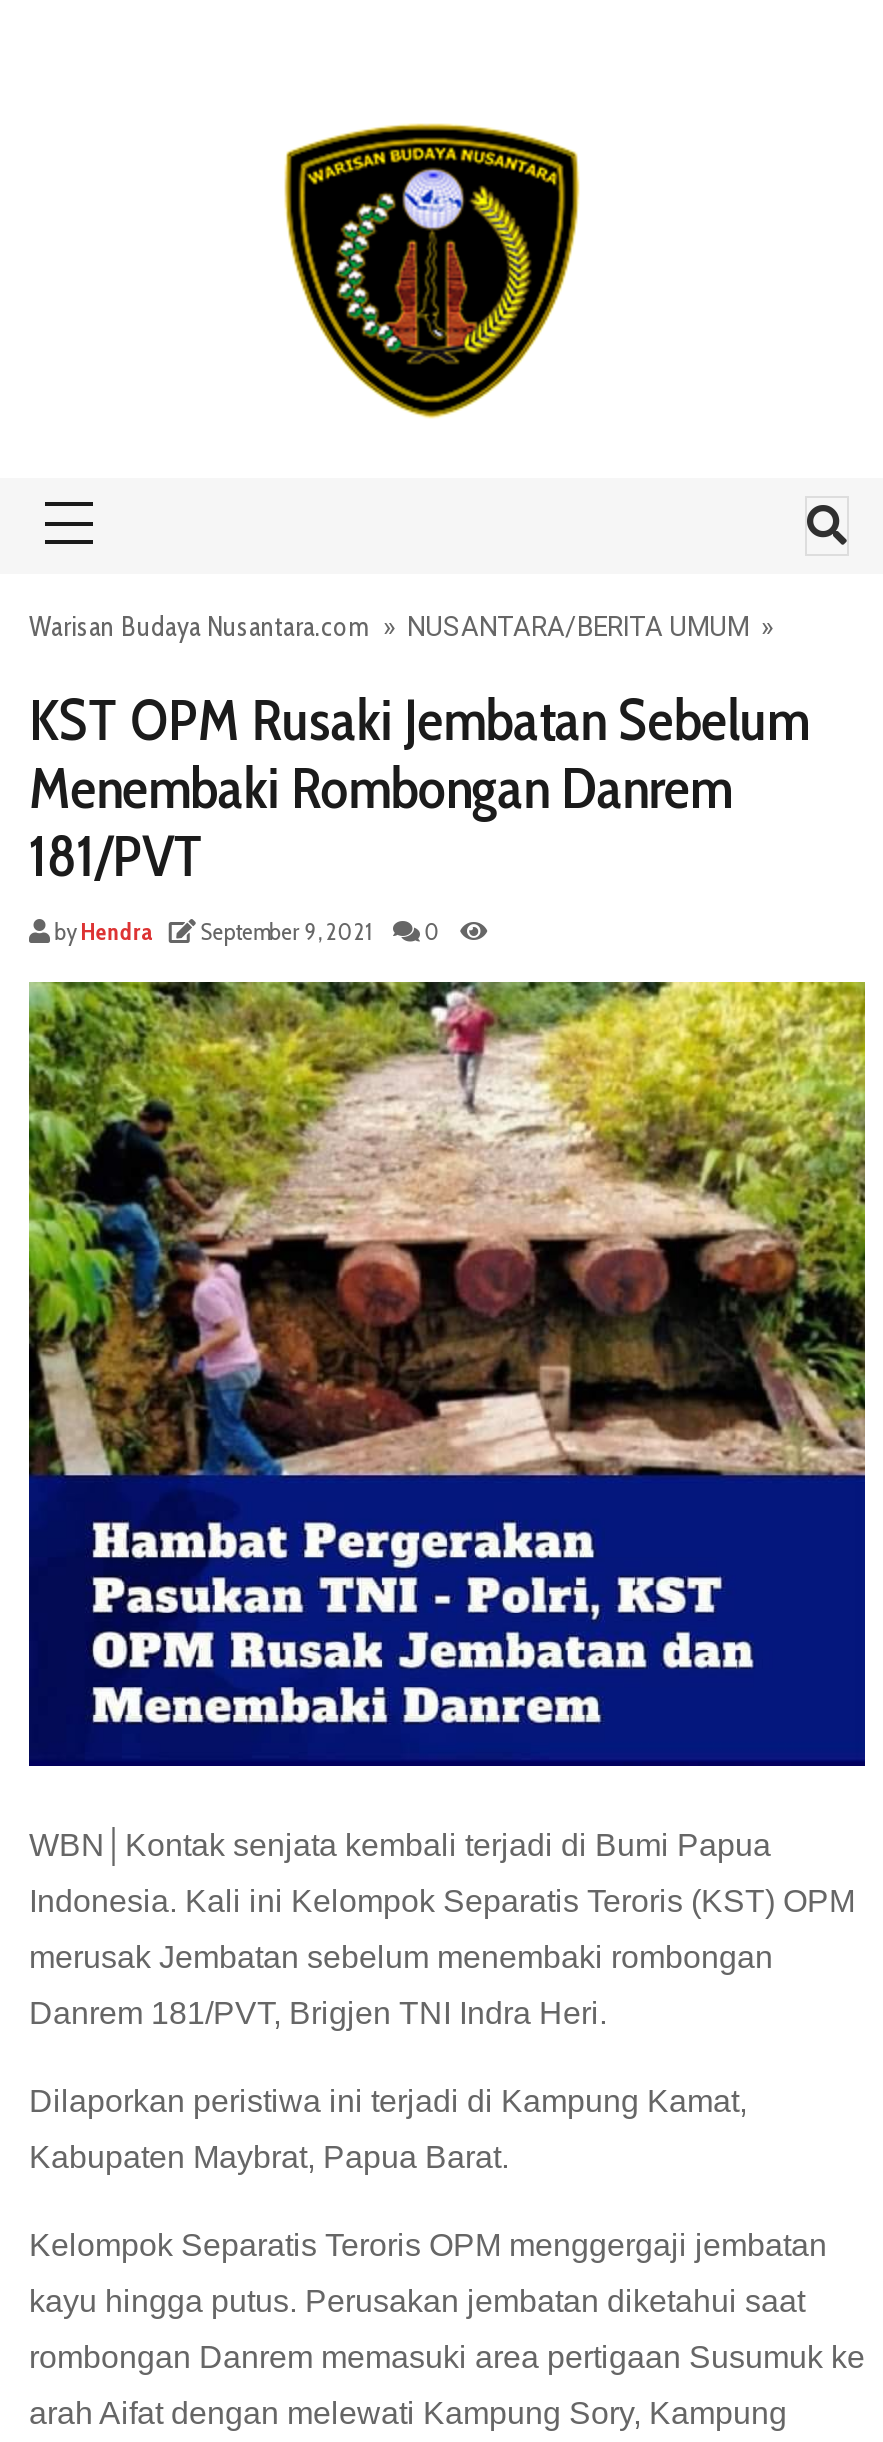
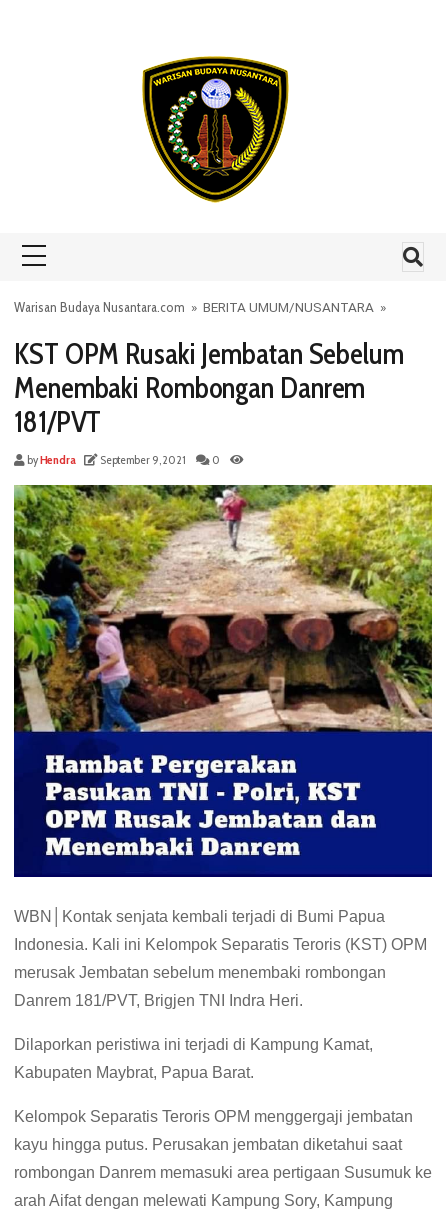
- Warisan Budaya Nusantara.com» NUSANTARA/BERITA UMUM»
+ Warisan Budaya Nusantara.com» BERITA UMUM/NUSANTARA»
